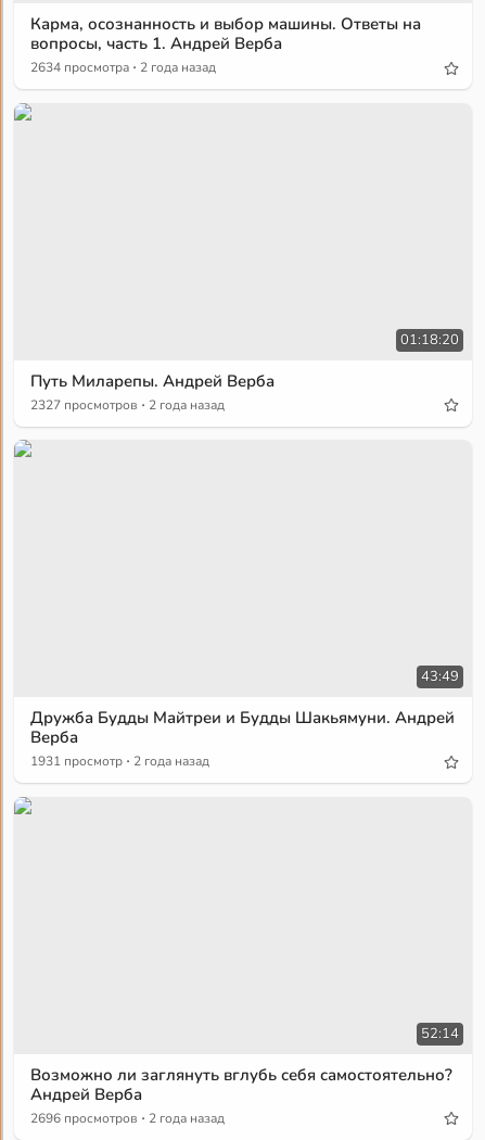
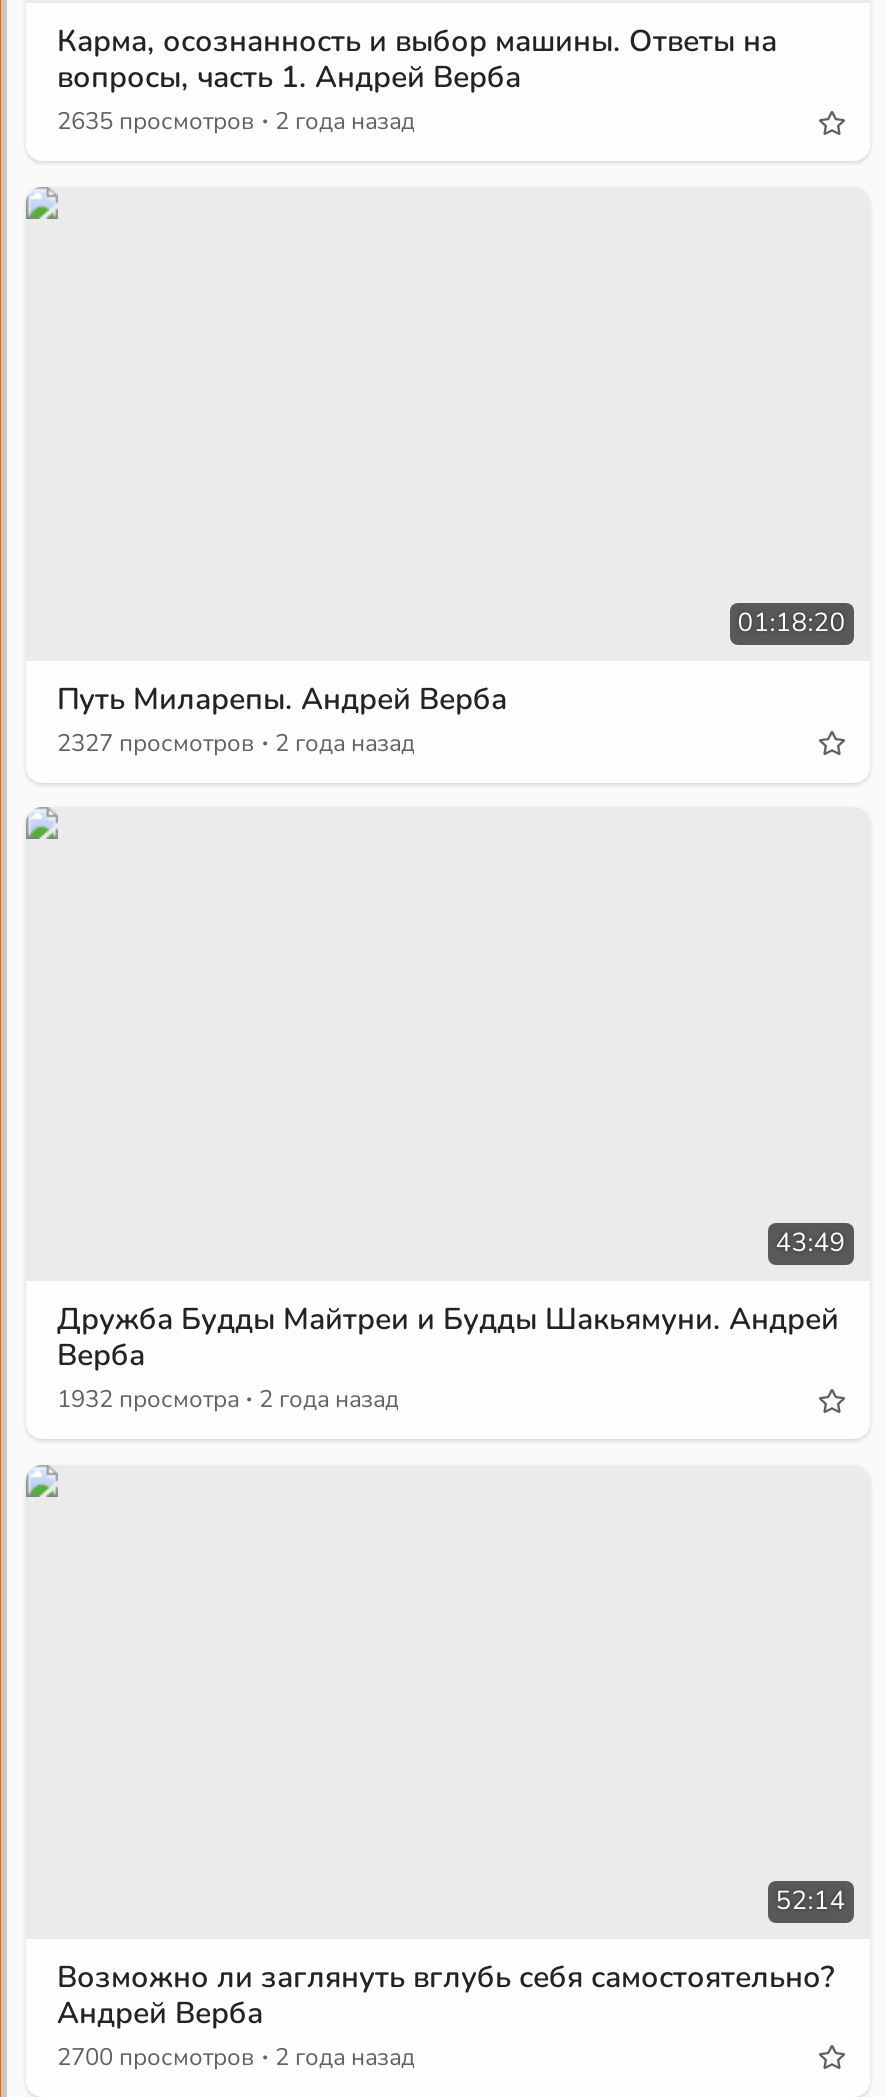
- 2634 просмотра · 2 года назад
+ 2635 просмотров · 2 года назад

- 1931 просмотр · 2 года назад
+ 1932 просмотра · 2 года назад

- 2696 просмотров · 2 года назад
+ 2700 просмотров · 2 года назад
